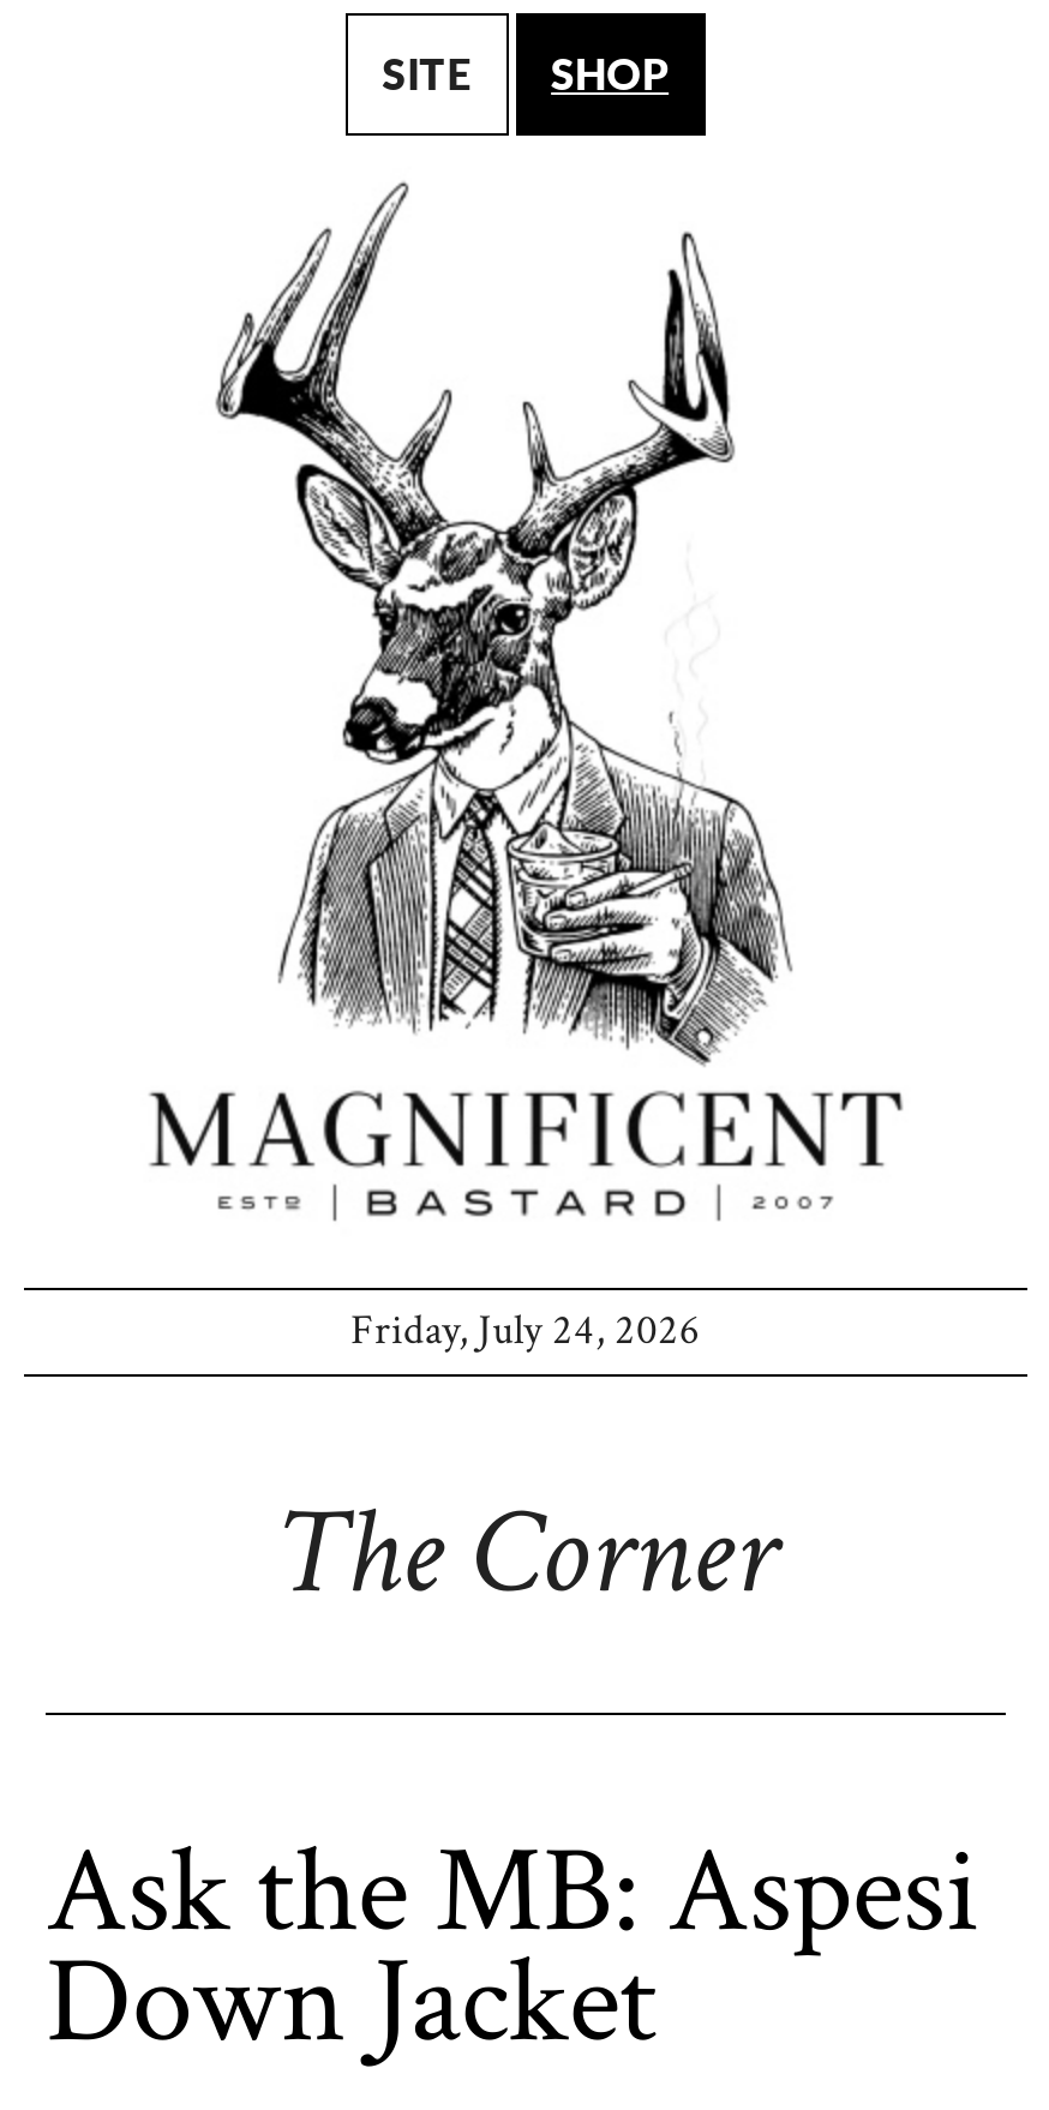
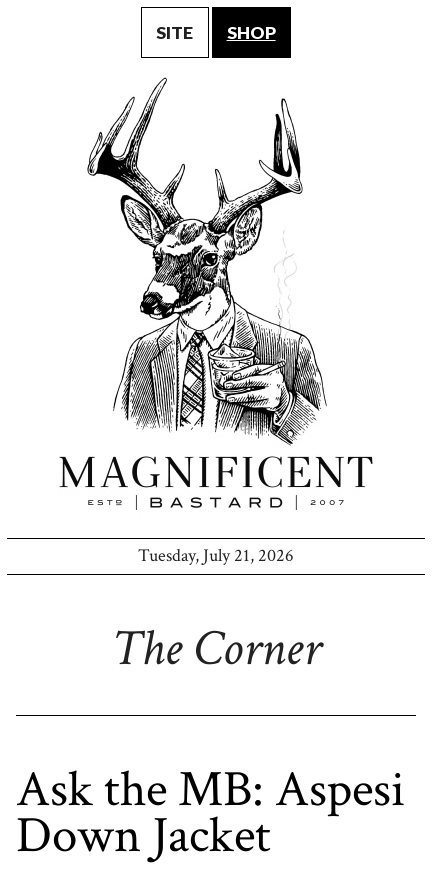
- Friday, July 24, 2026
+ Tuesday, July 21, 2026
